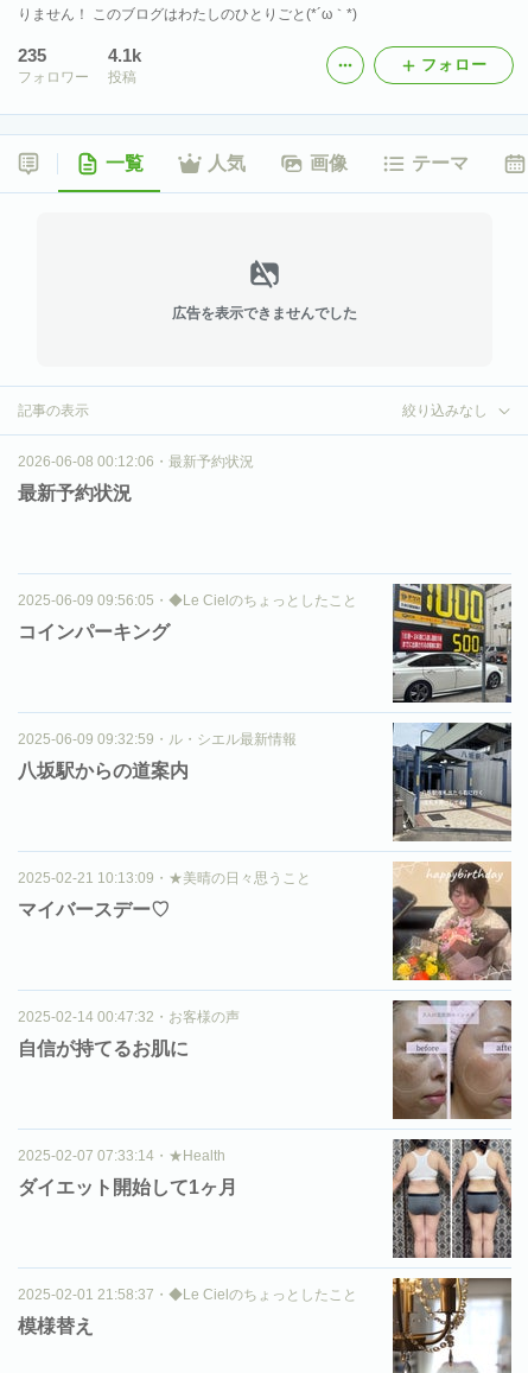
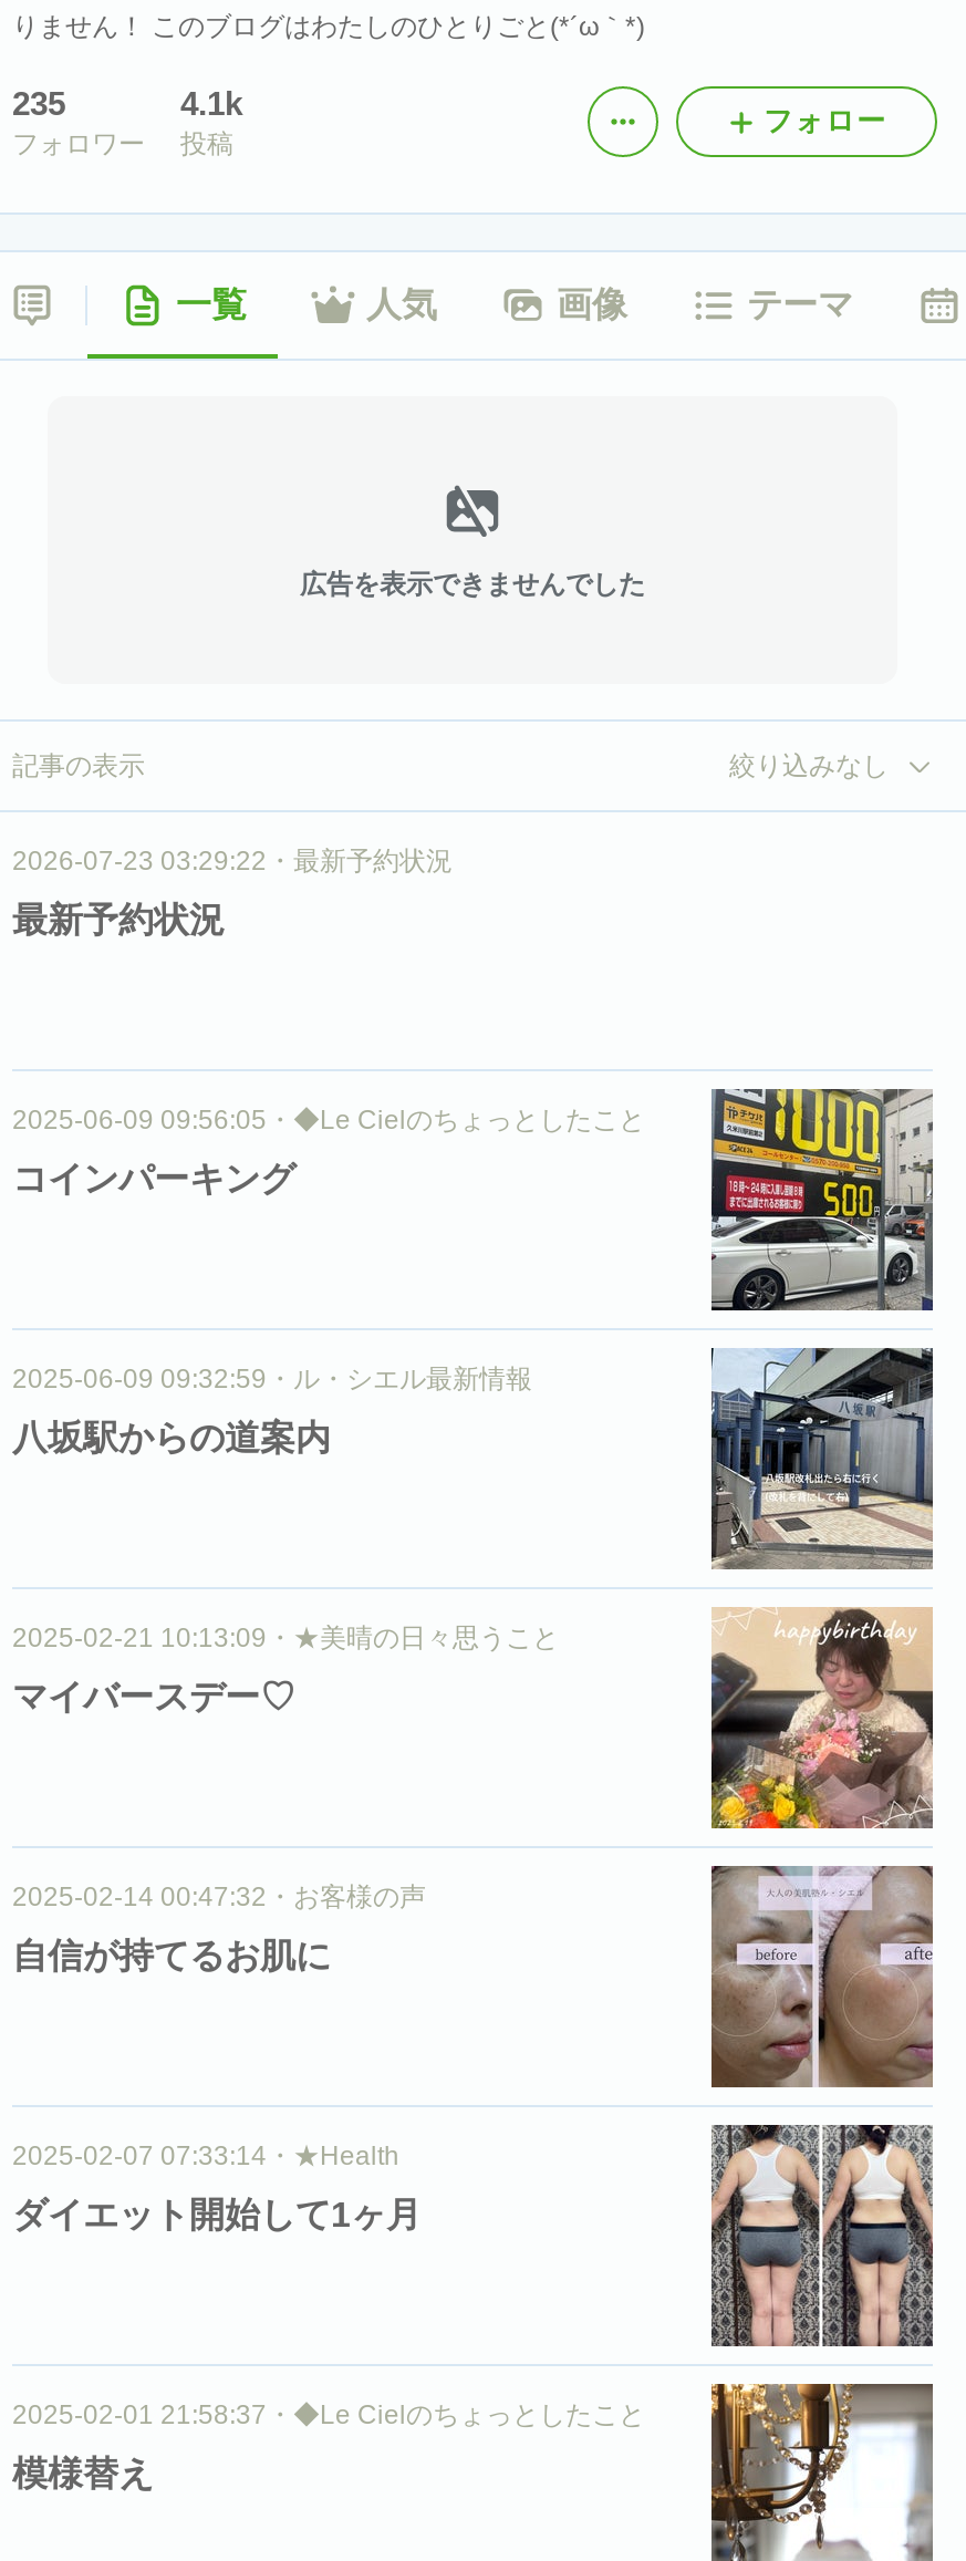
- 2026-06-08 00:12:06・最新予約状況
+ 2026-07-23 03:29:22・最新予約状況
